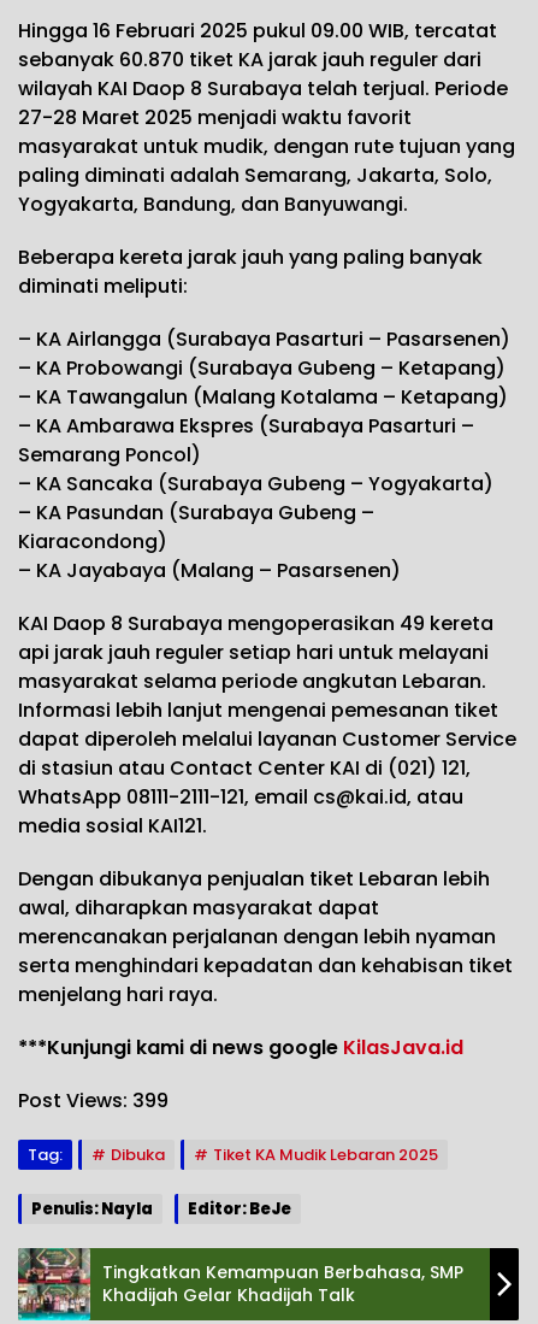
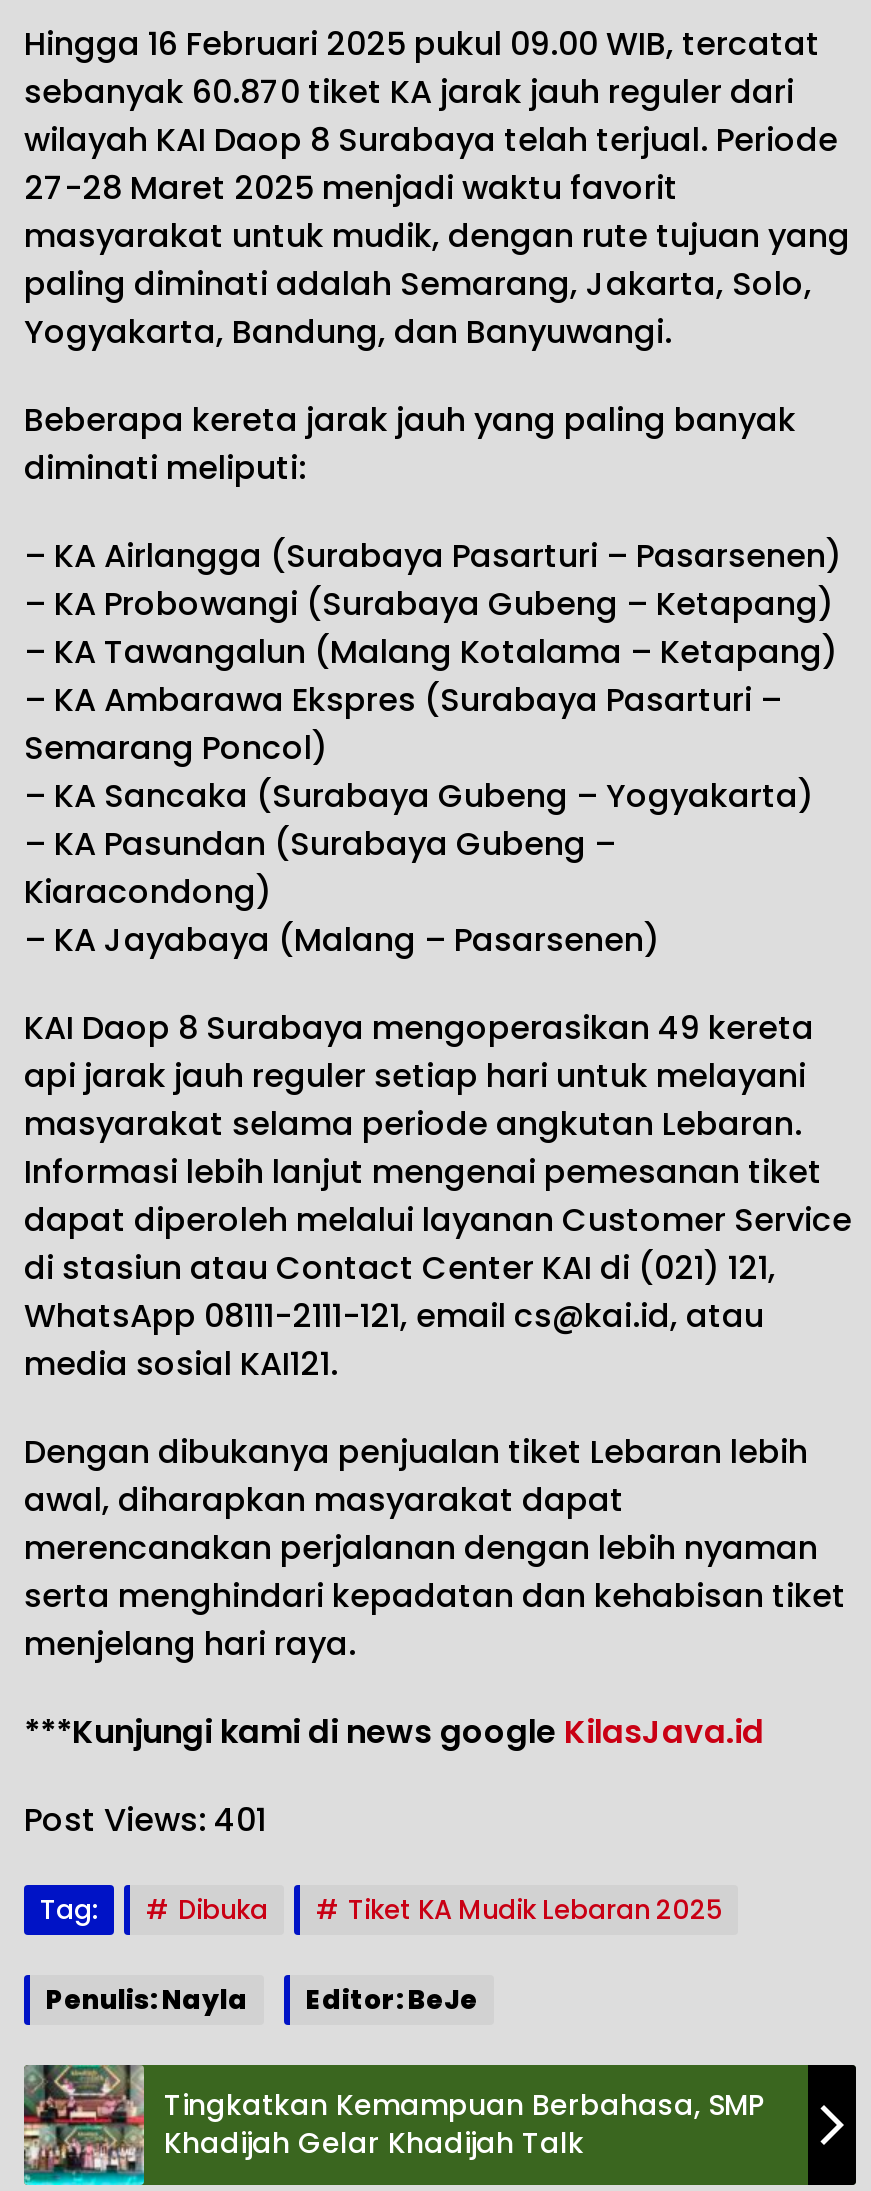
- Post Views: 399
+ Post Views: 401
